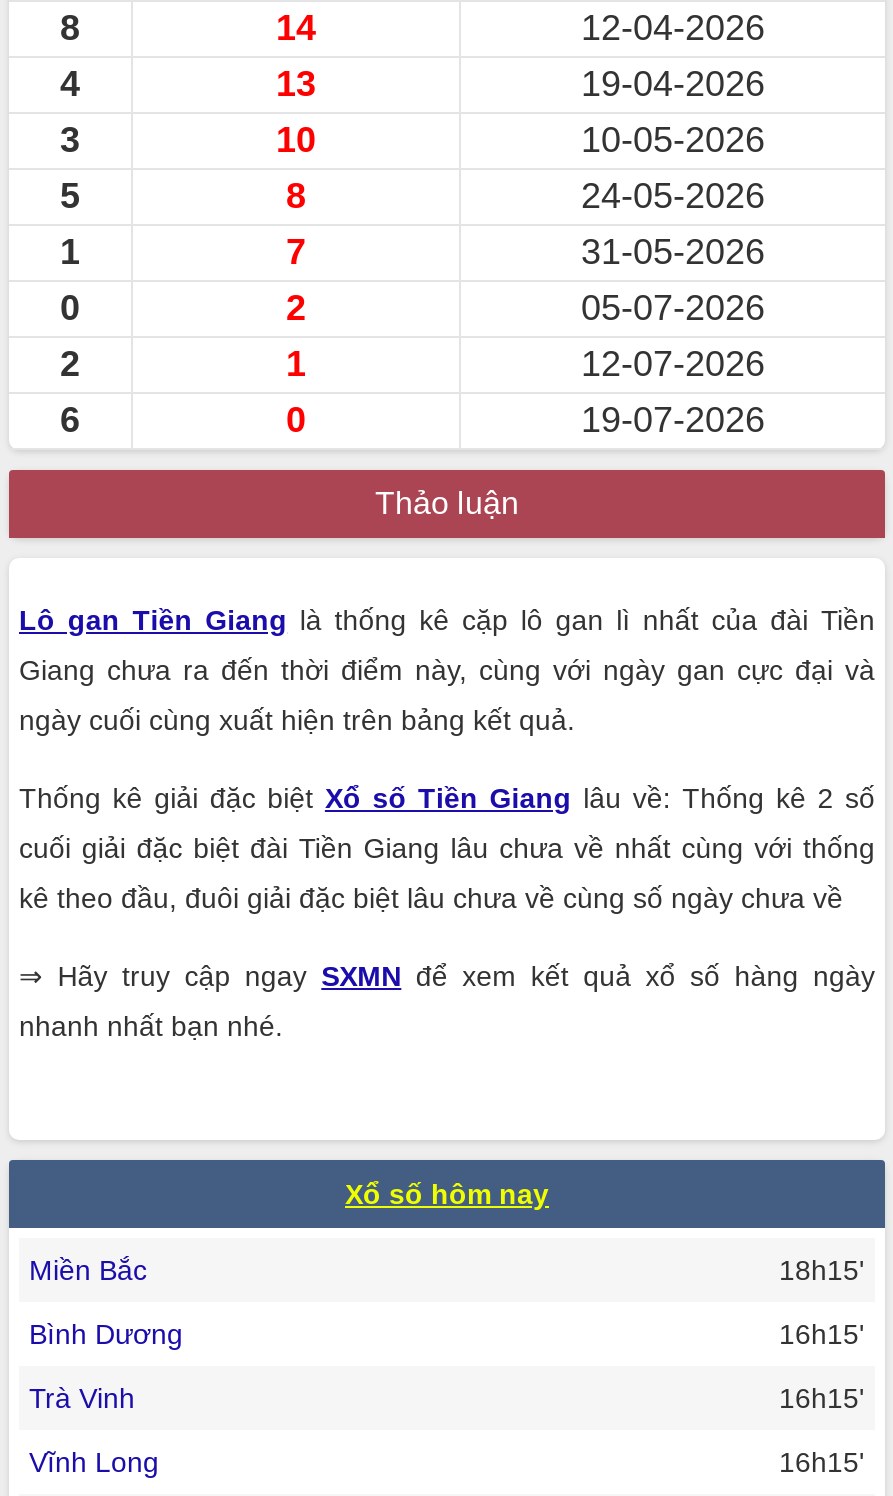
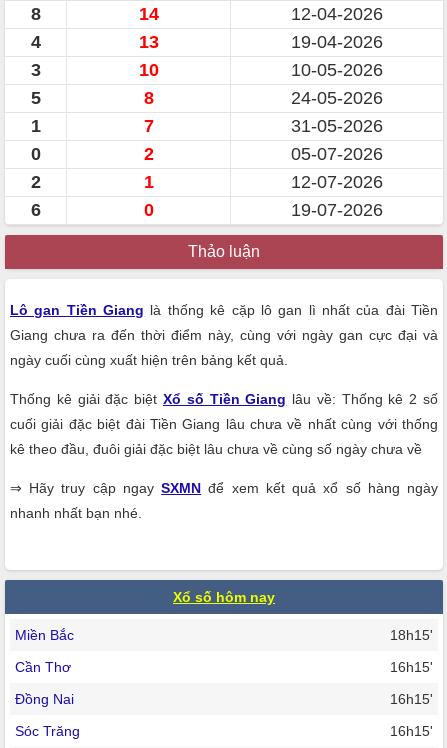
- Bình Dương
+ Cần Thơ

- Trà Vinh
+ Đồng Nai

- Vĩnh Long
+ Sóc Trăng
